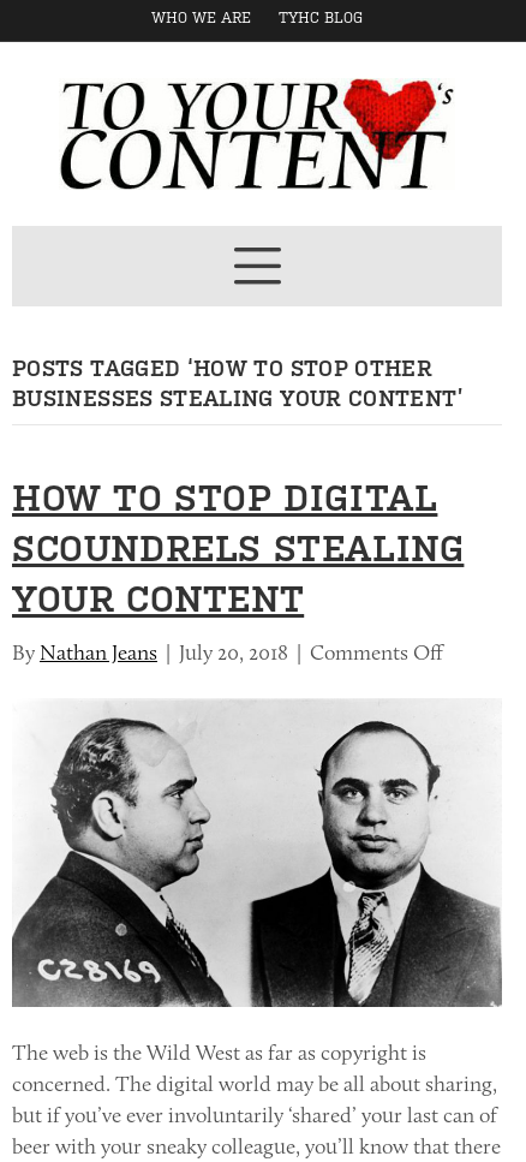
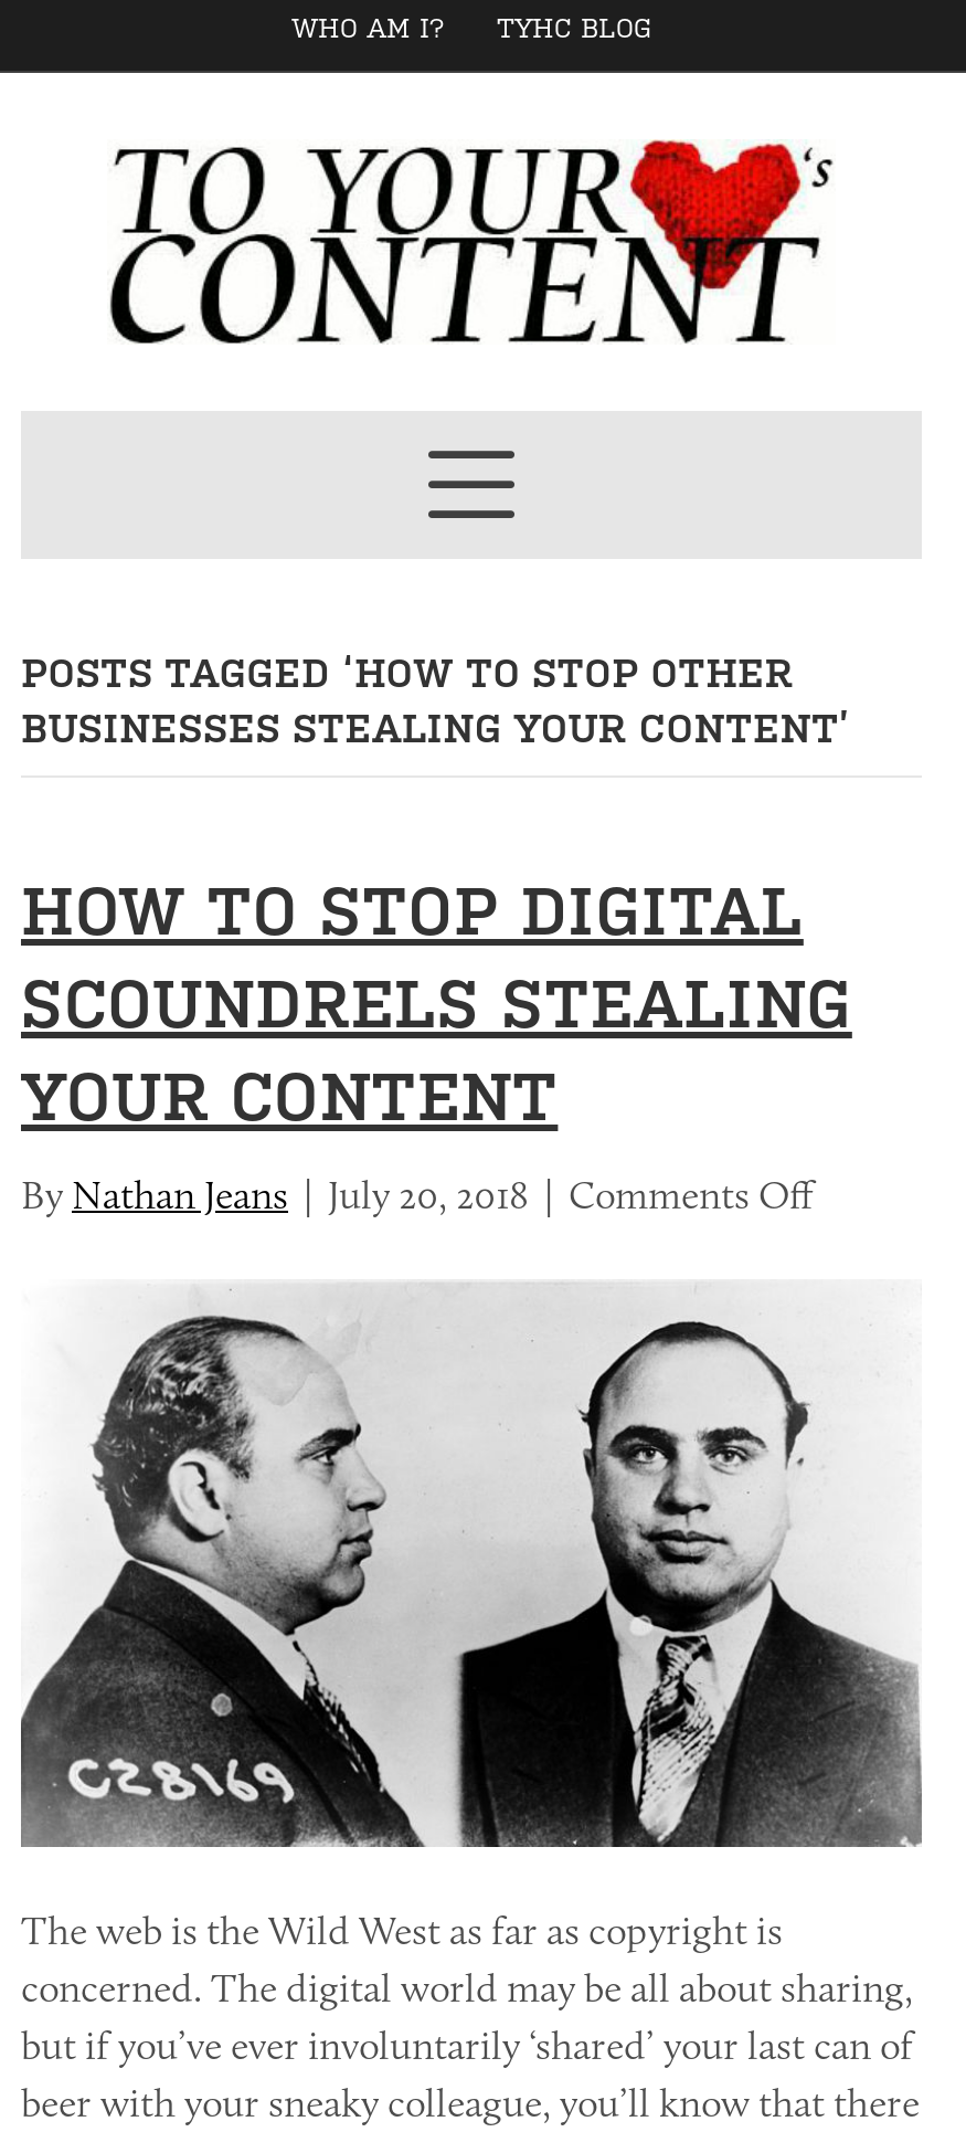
- WHO WE ARE
+ WHO AM I?
